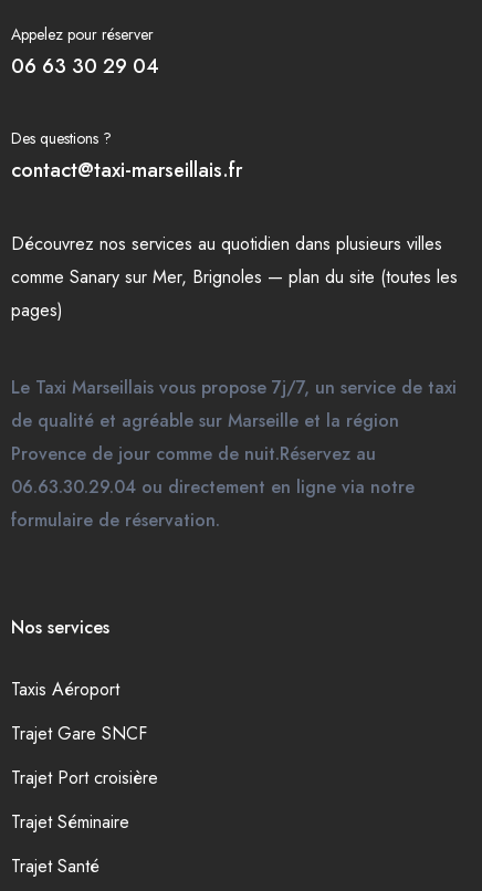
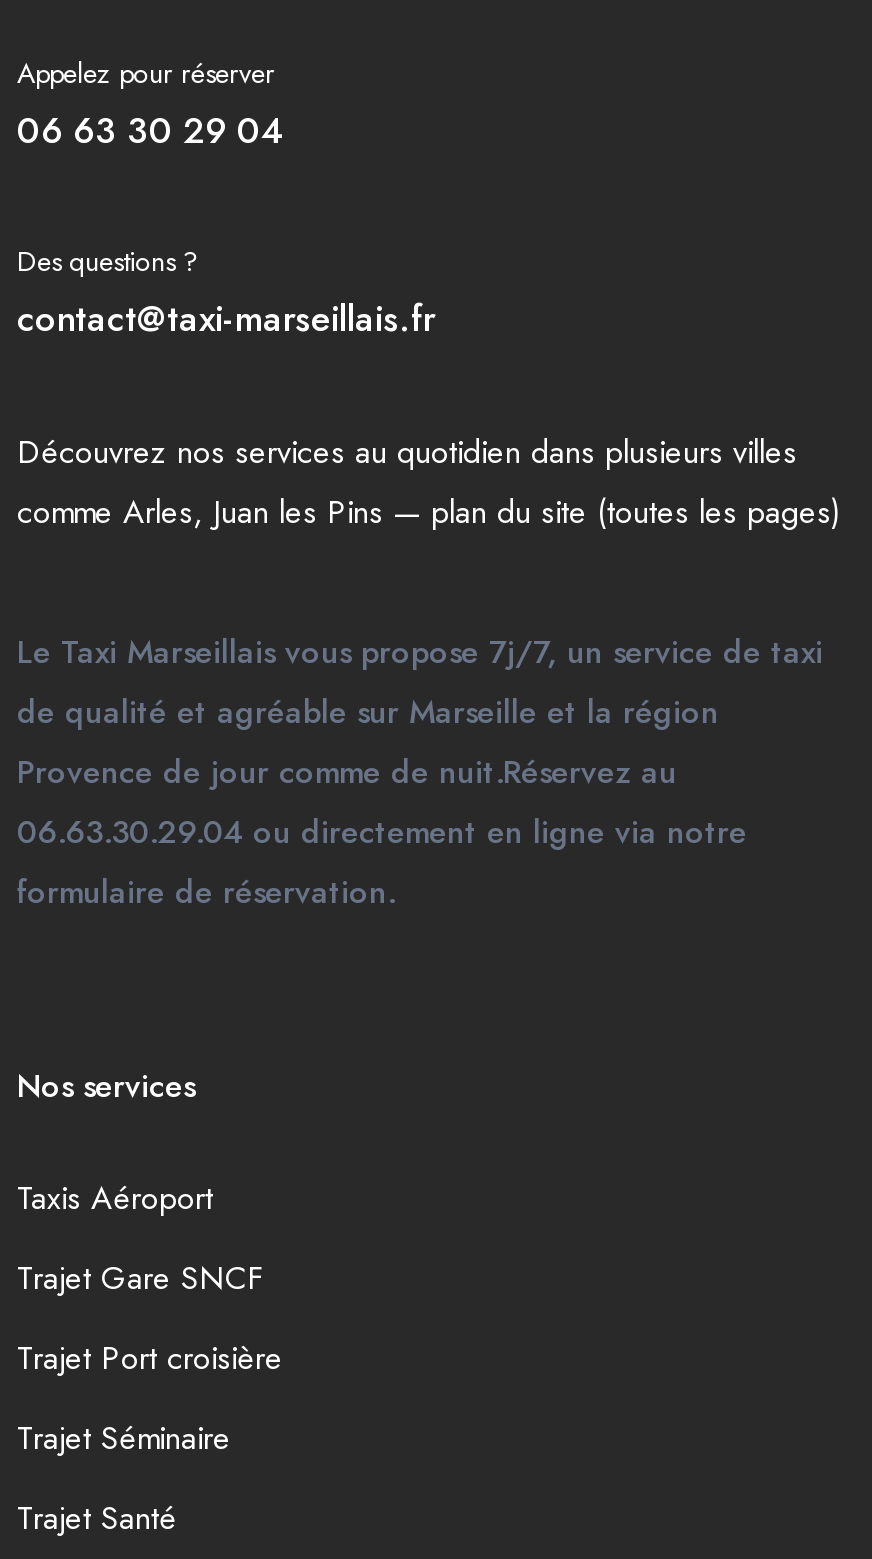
- comme Sanary sur Mer, Brignoles — plan du site (toutes les
- pages)
+ comme Arles, Juan les Pins — plan du site (toutes les pages)
